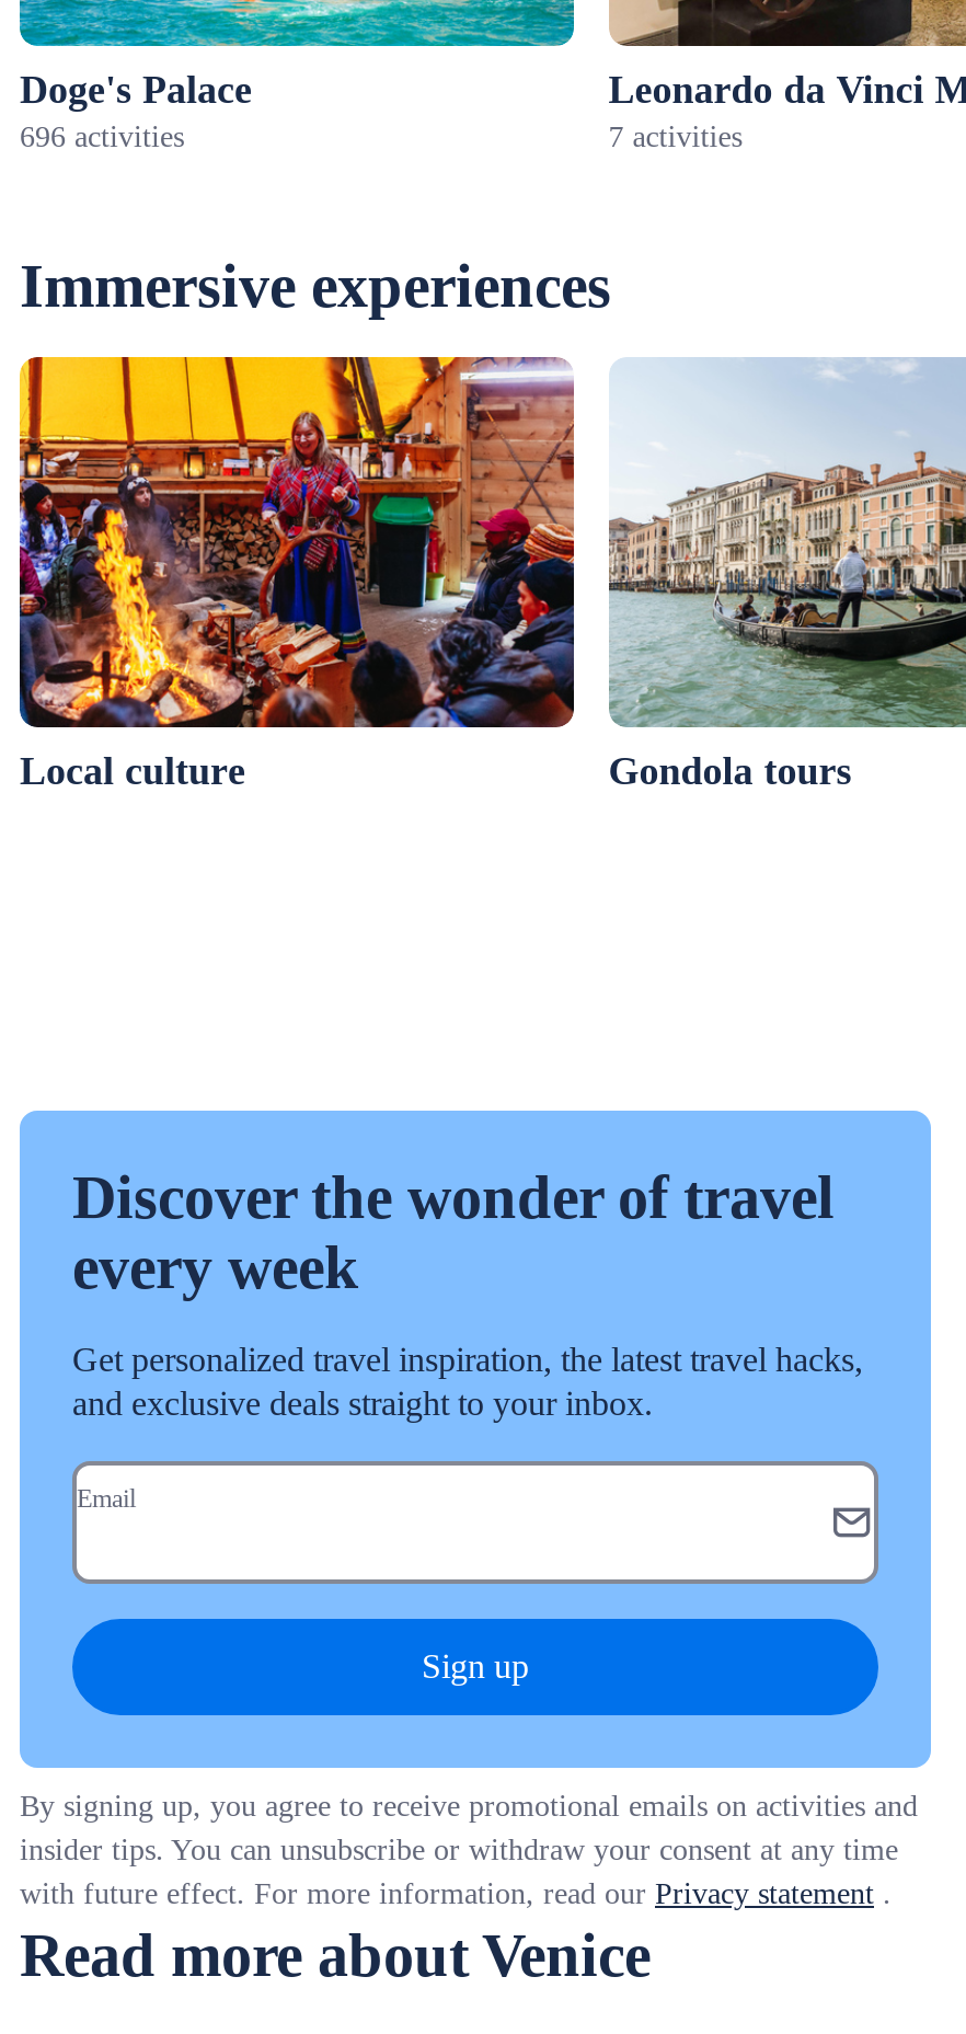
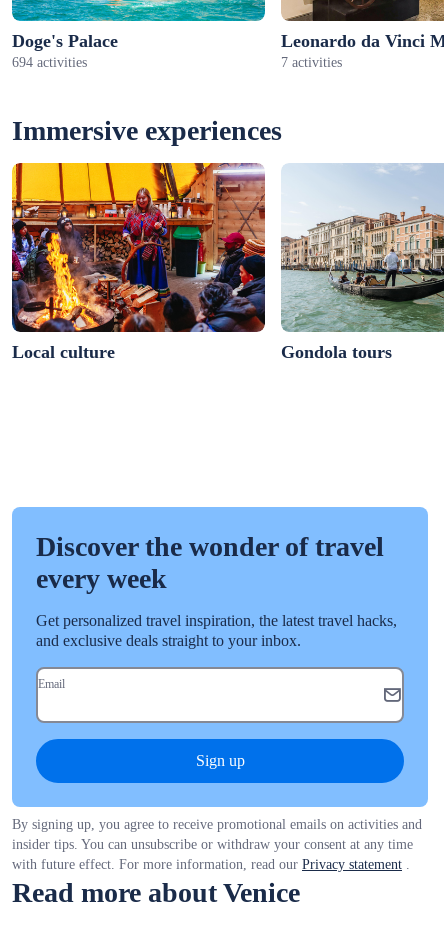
- 696 activities
+ 694 activities
